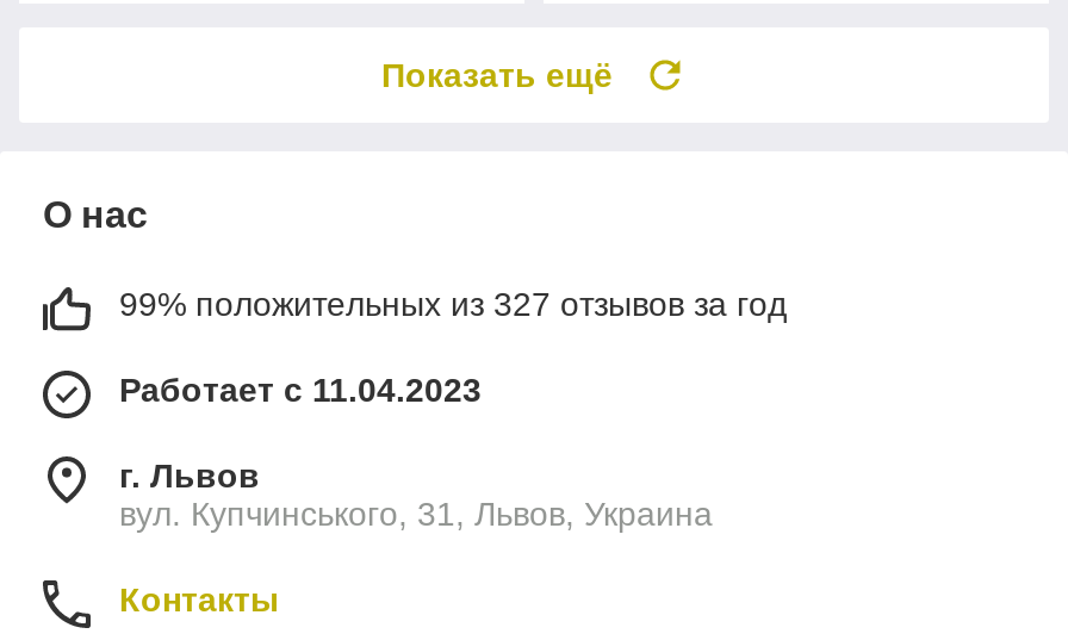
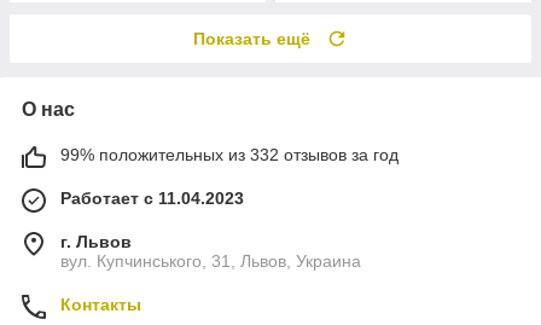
- 99% положительных из 327 отзывов за год
+ 99% положительных из 332 отзывов за год
